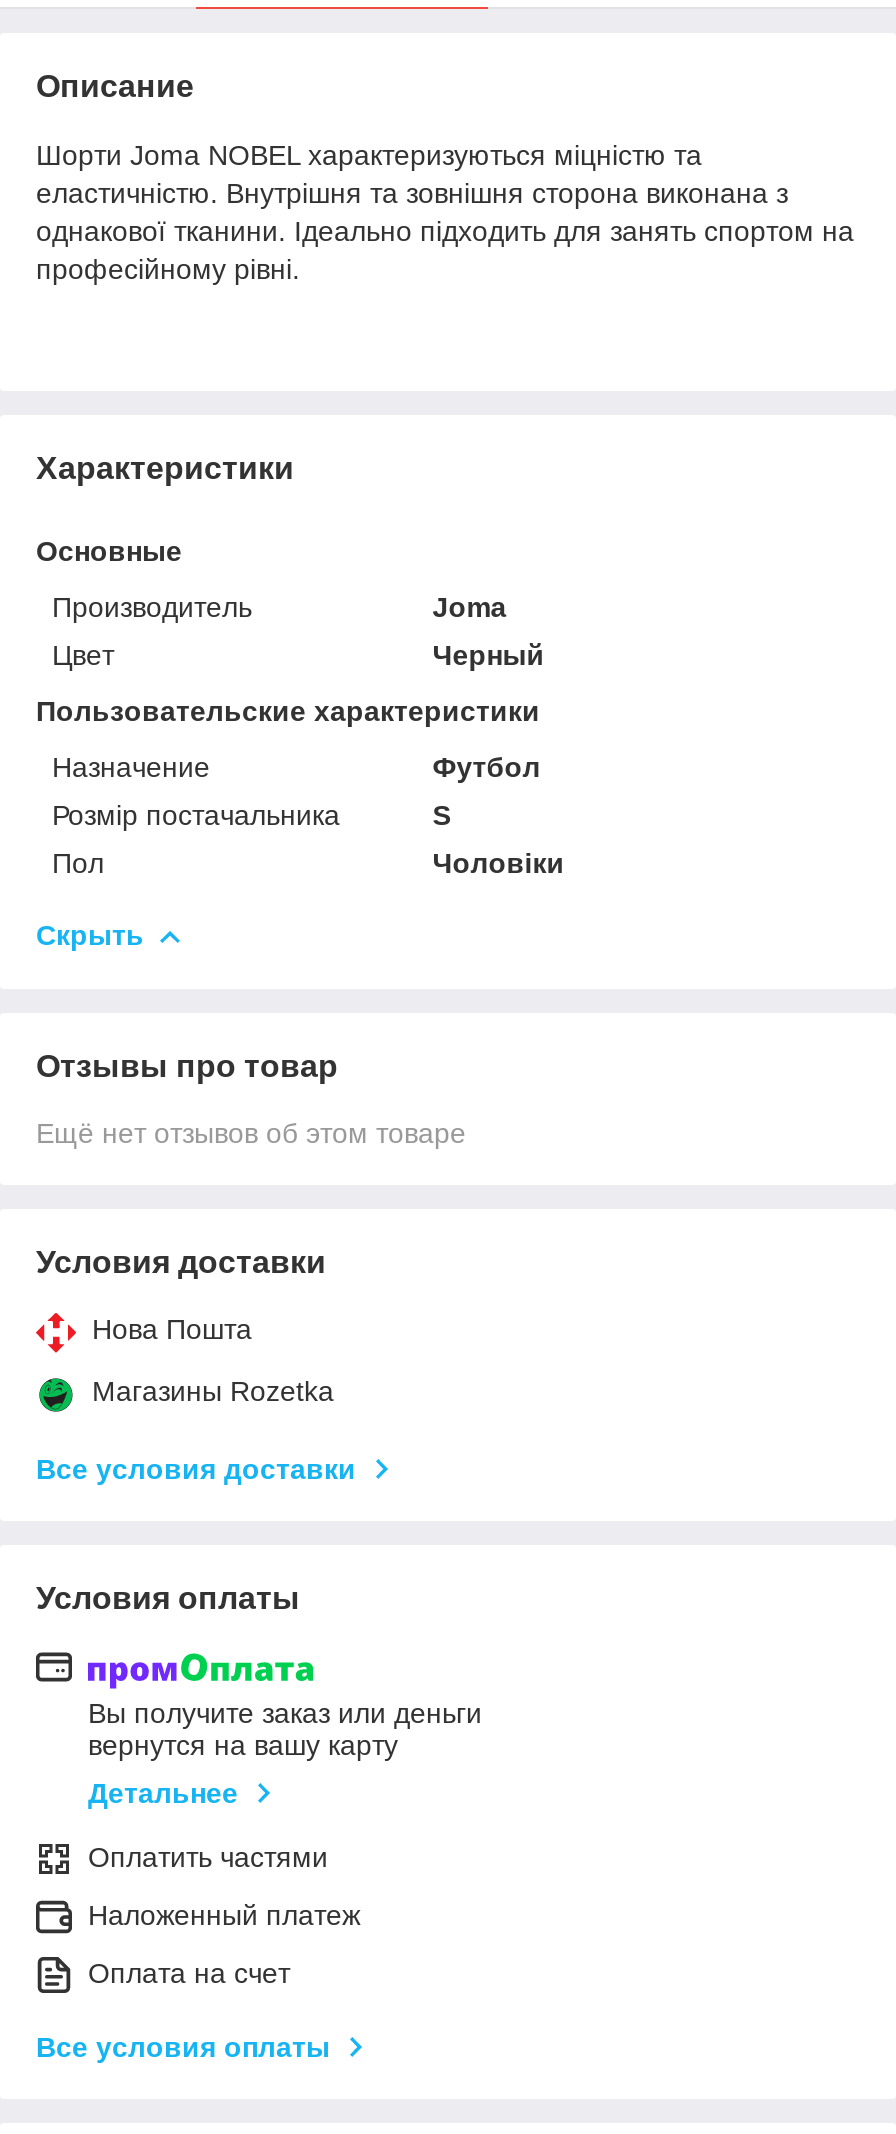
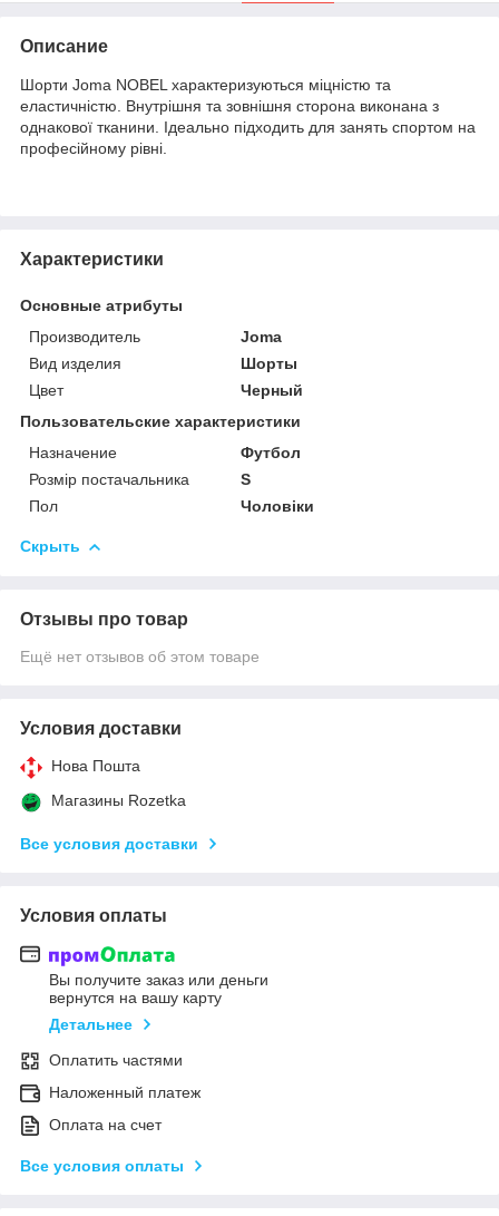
- Основные
+ Основные атрибуты

+ Вид изделия
+ Шорты
